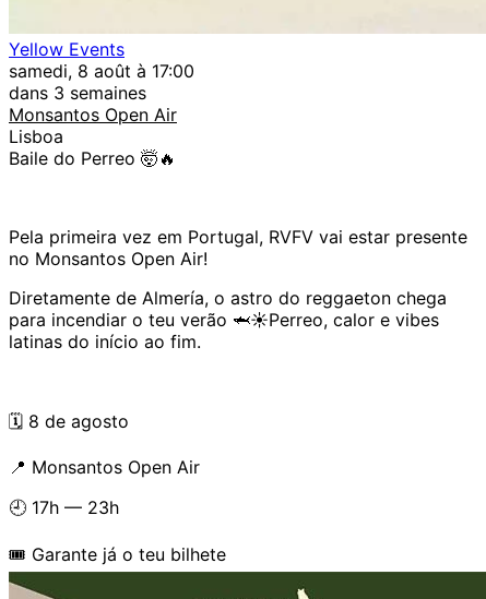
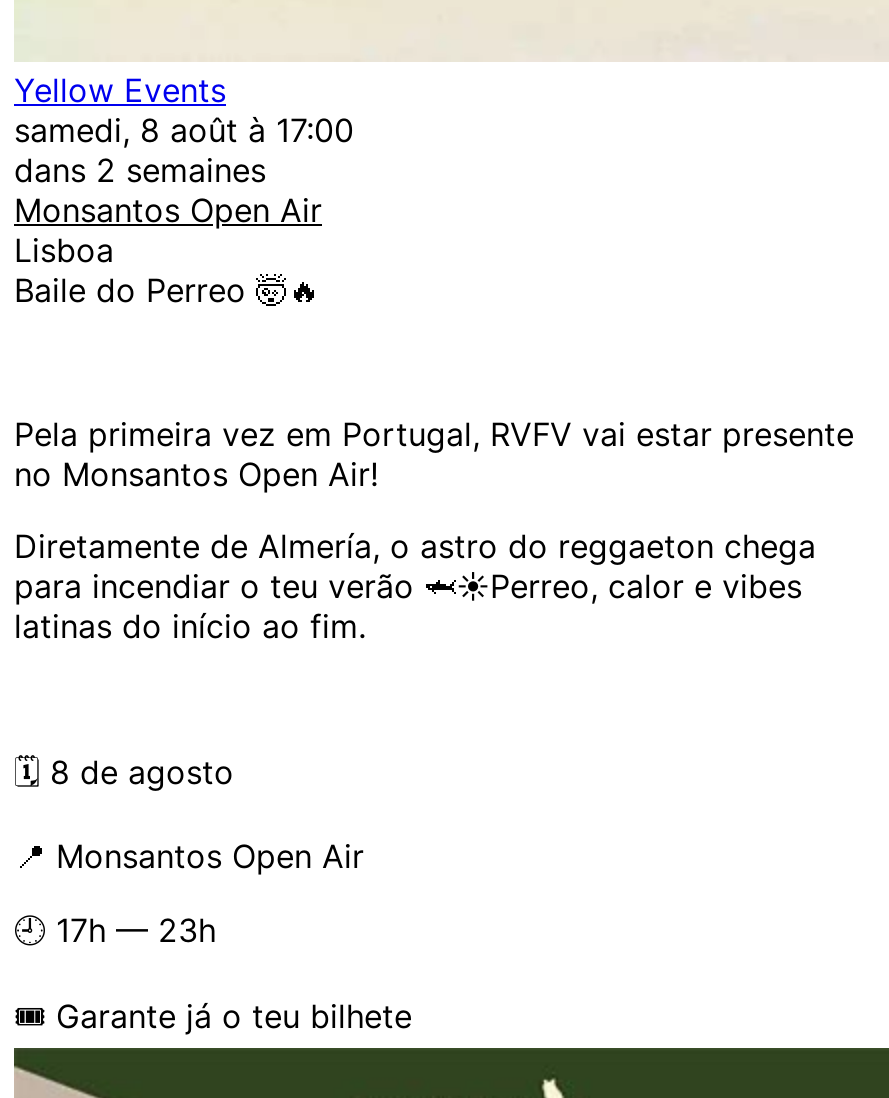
- dans 3 semaines
+ dans 2 semaines
